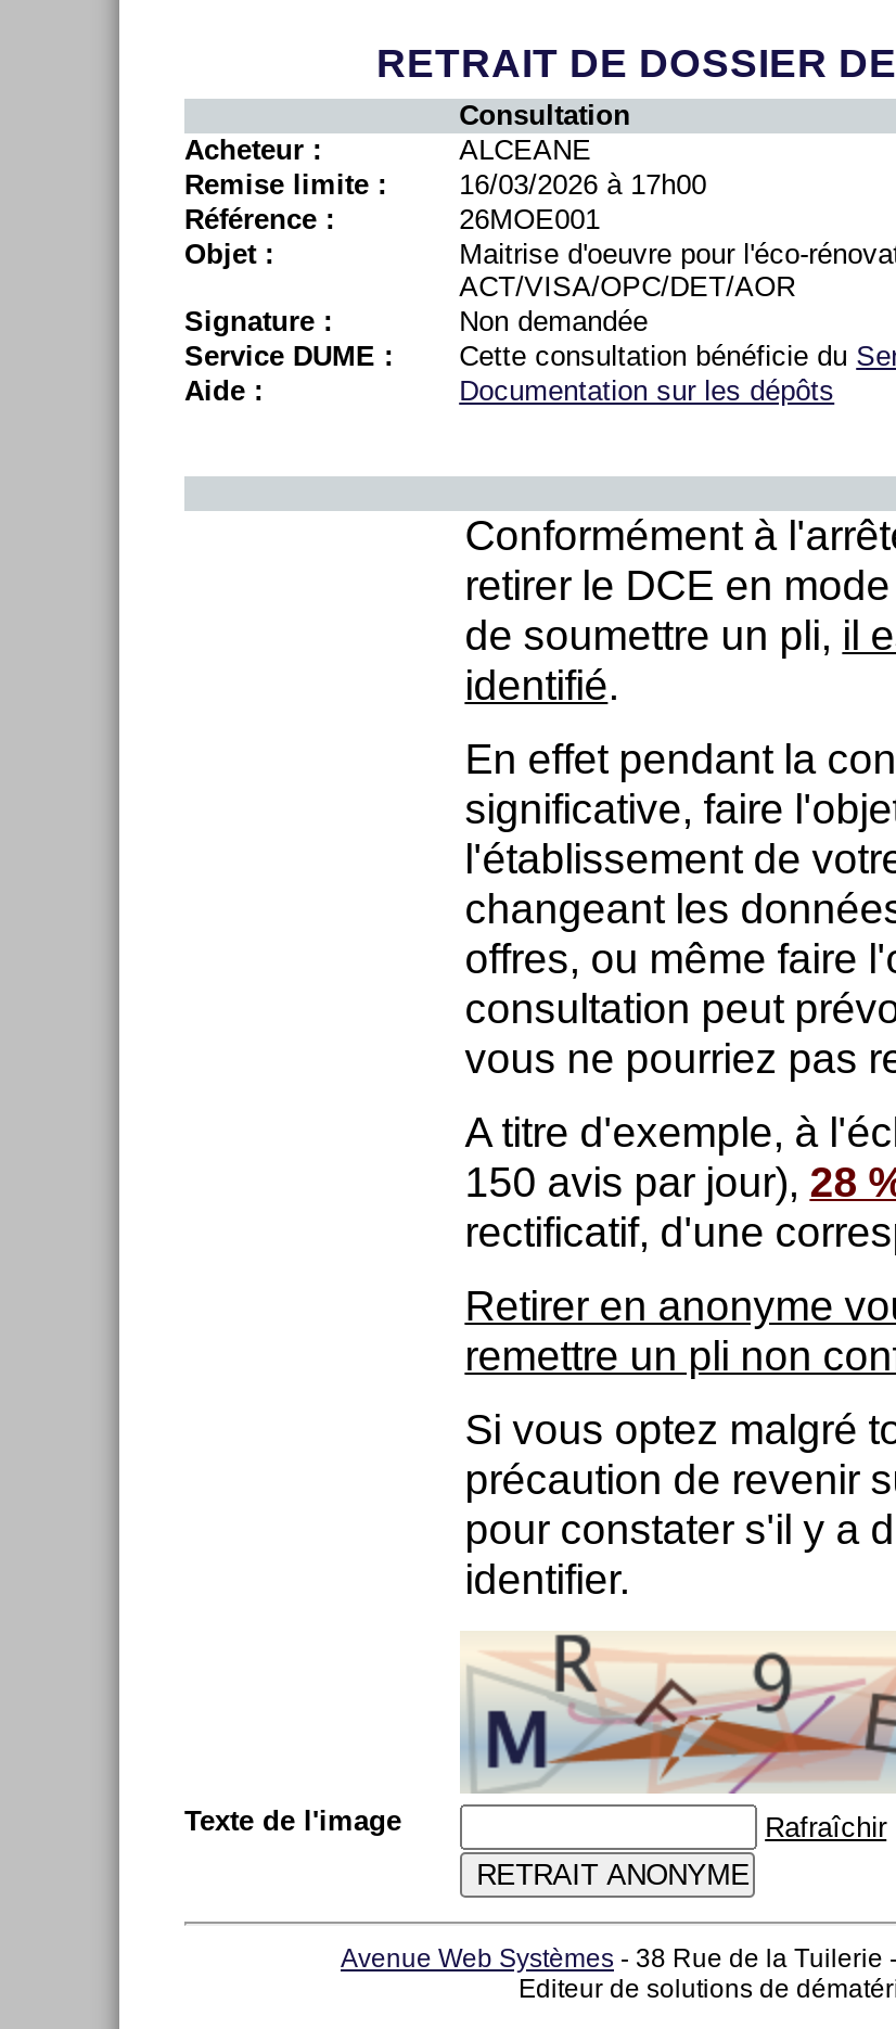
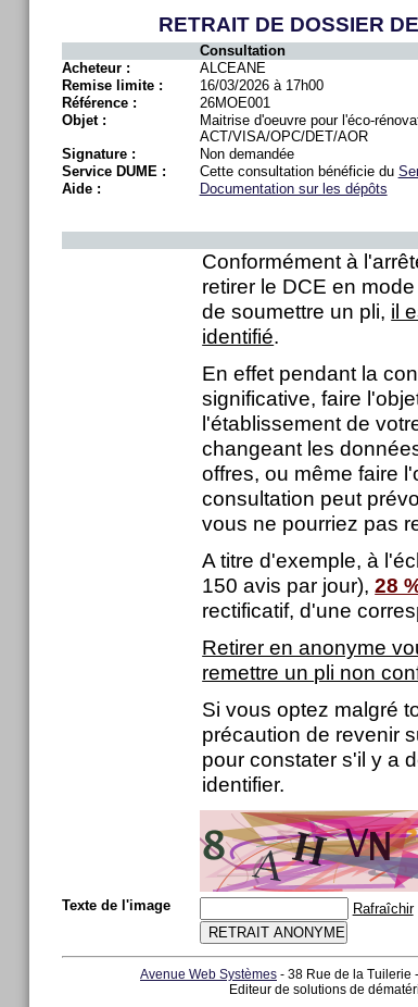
- [image]
+ [image]
